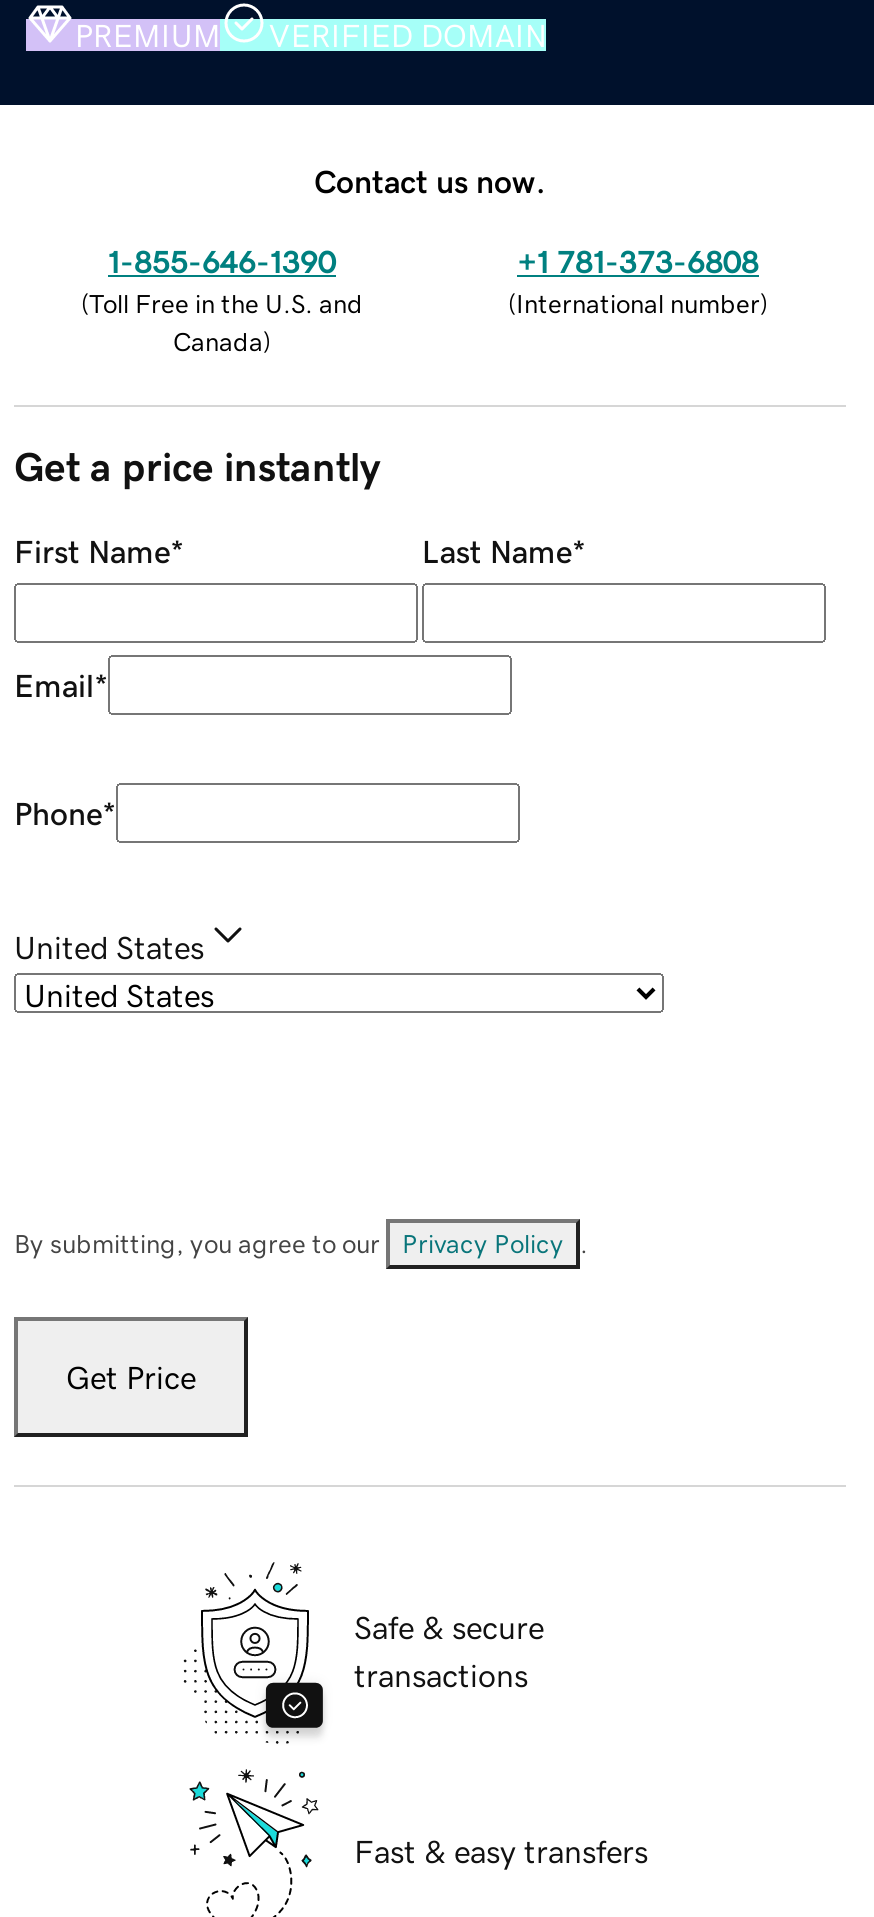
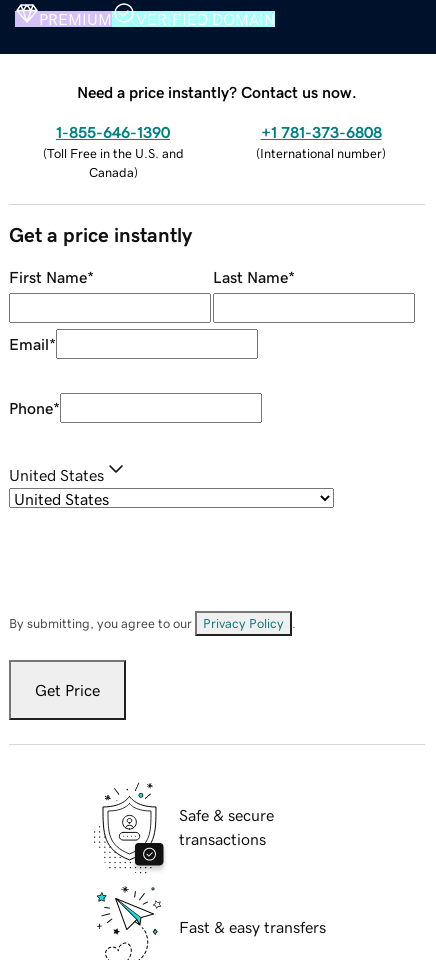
- Contact us now.
+ Need a price instantly? Contact us now.
